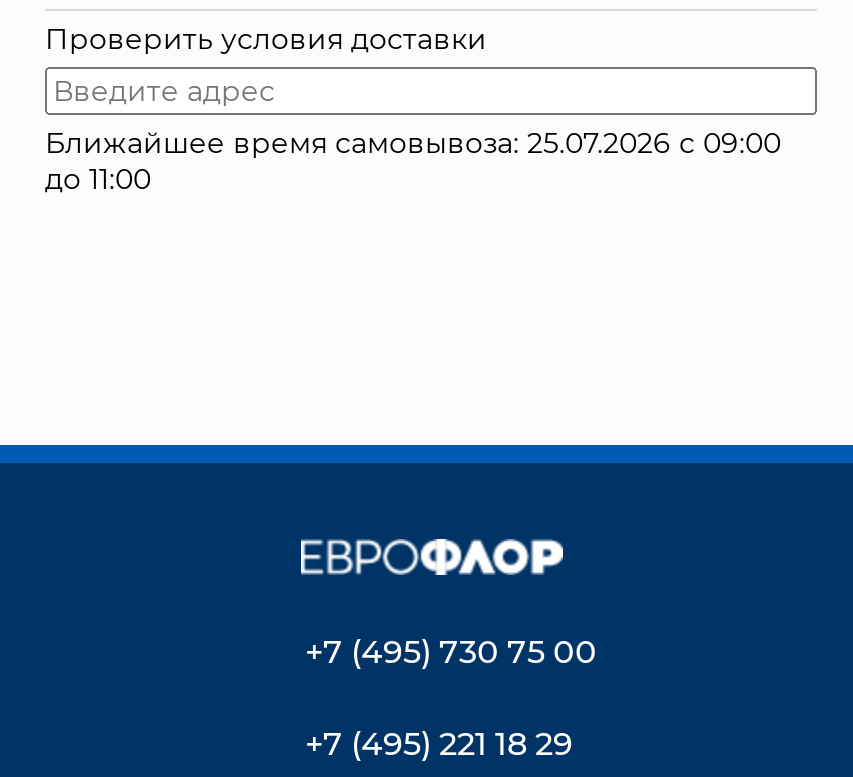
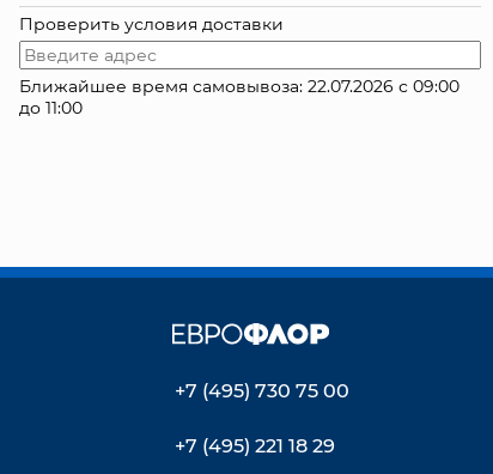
- Ближайшее время самовывоза: 25.07.2026 с 09:00
+ Ближайшее время самовывоза: 22.07.2026 с 09:00
